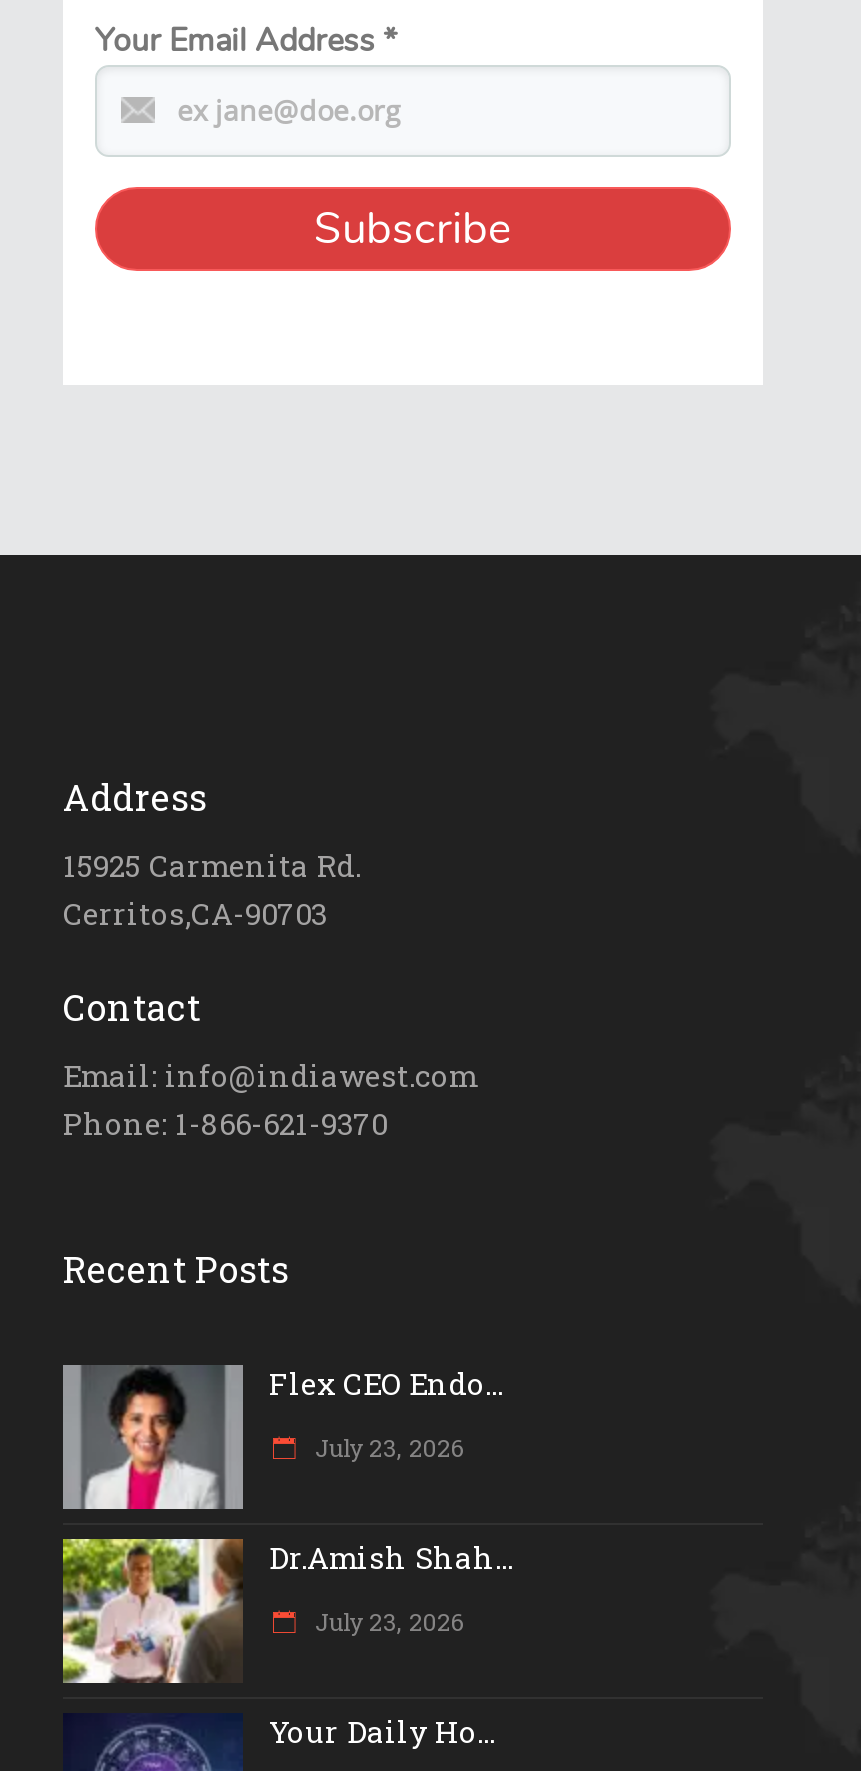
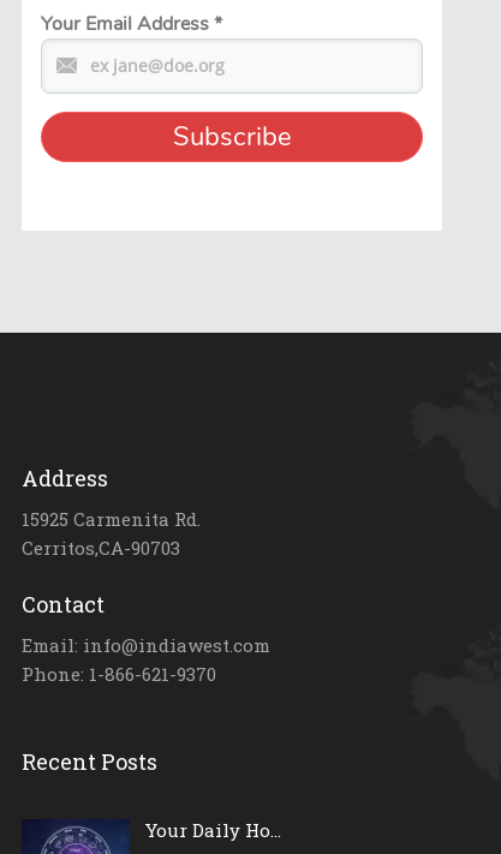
- [image]
- Flex CEO Endo...
- July 23, 2026
- Dr.Amish Shah...
- July 23, 2026

- [image]
